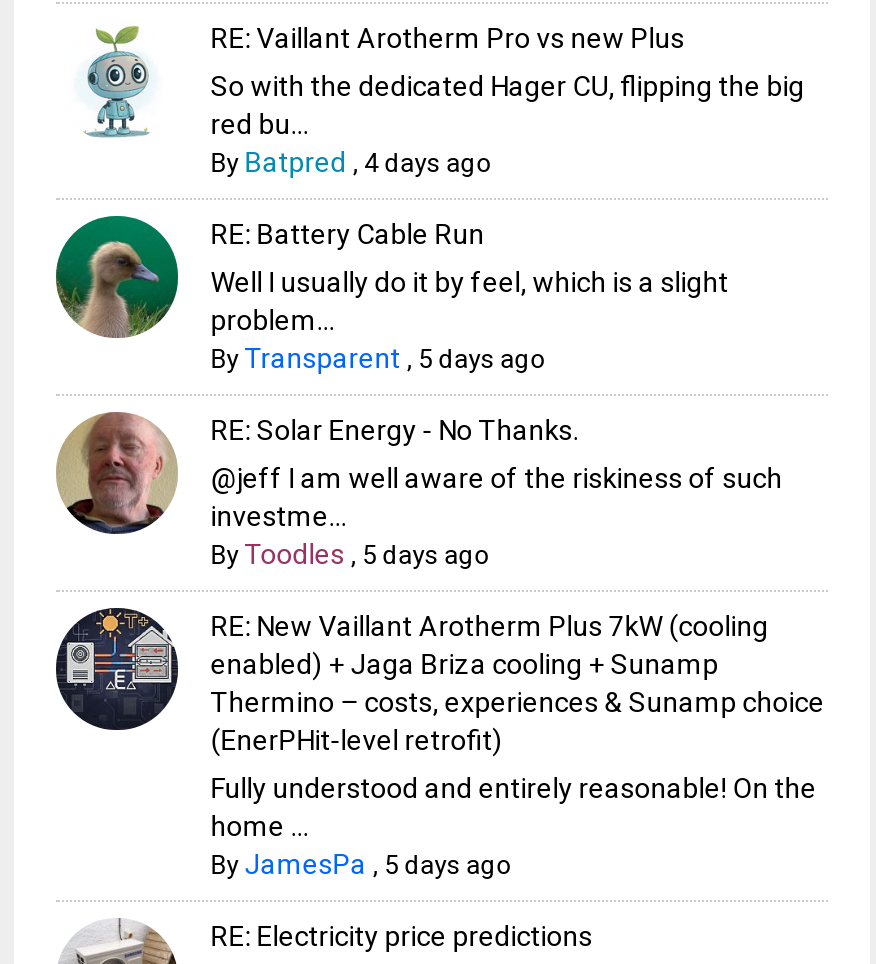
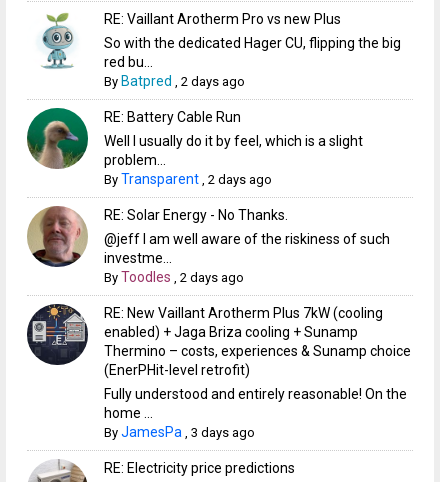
- By Batpred, 4 days ago
+ By Batpred, 2 days ago

- By Transparent, 5 days ago
+ By Transparent, 2 days ago

- By Toodles, 5 days ago
+ By Toodles, 2 days ago

- By JamesPa, 5 days ago
+ By JamesPa, 3 days ago
